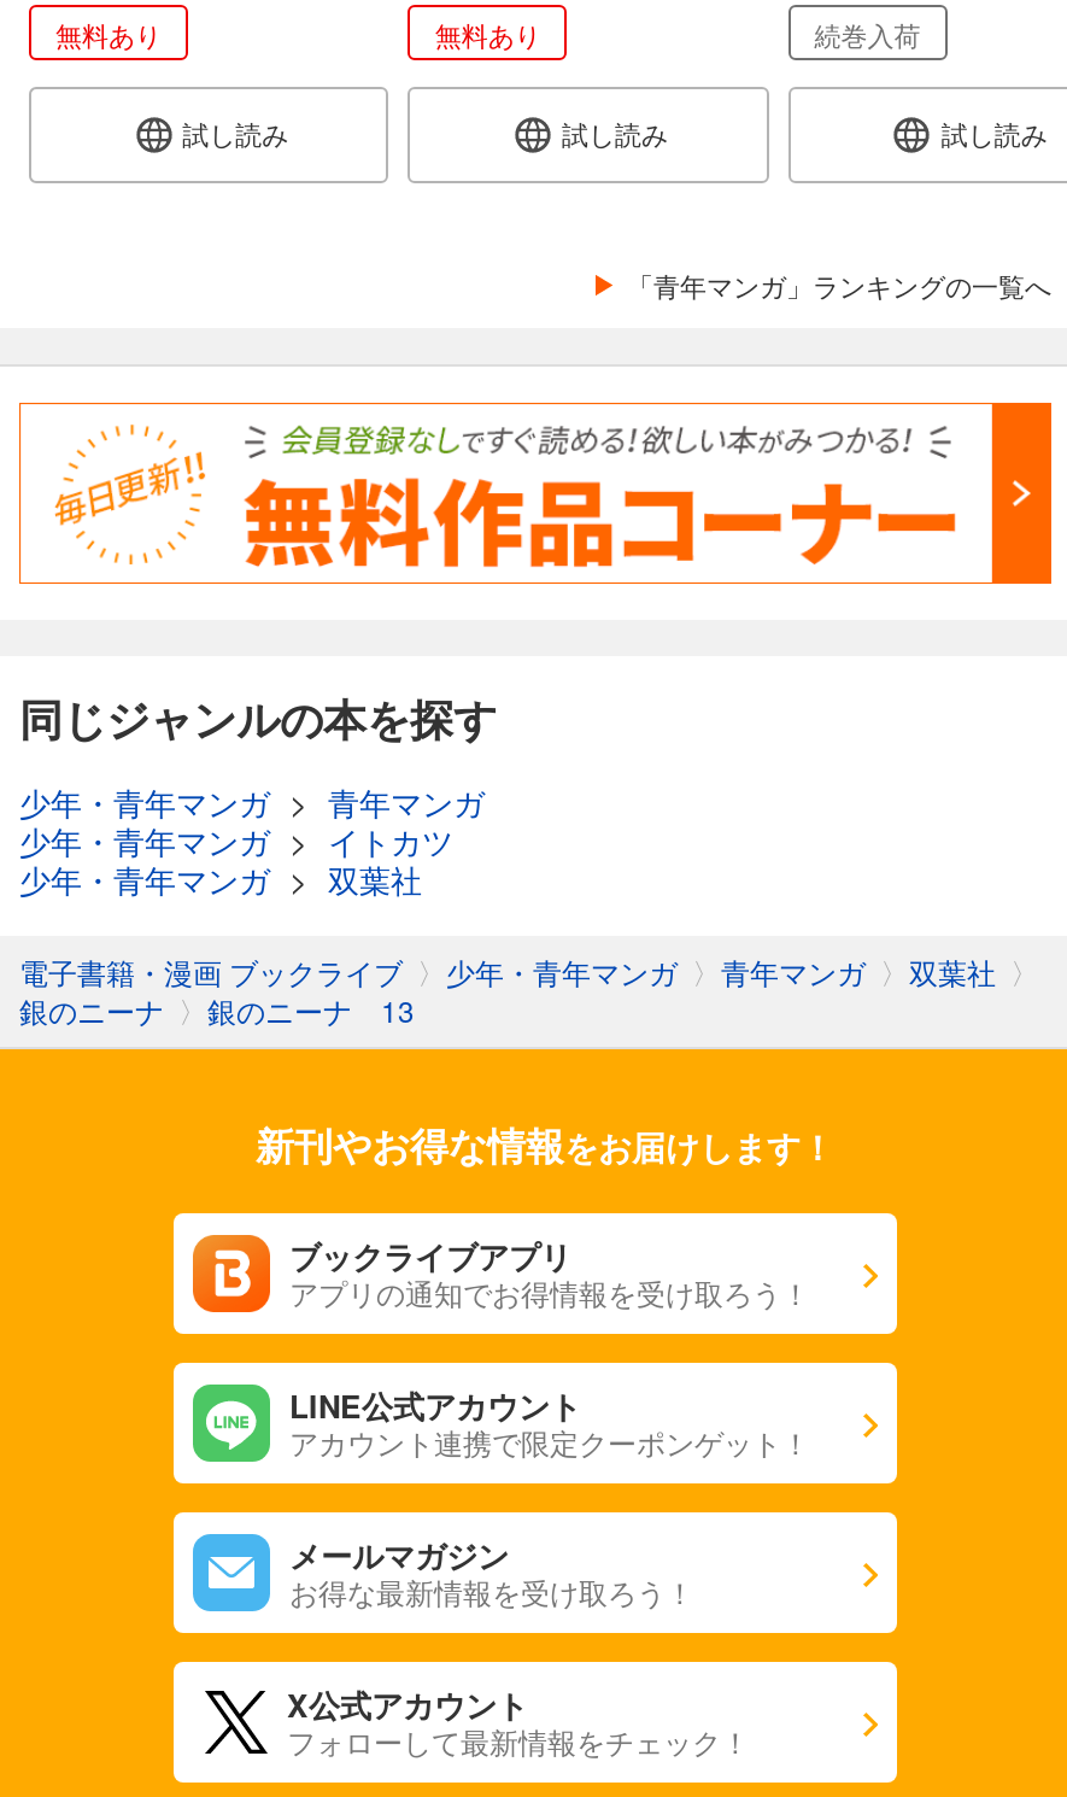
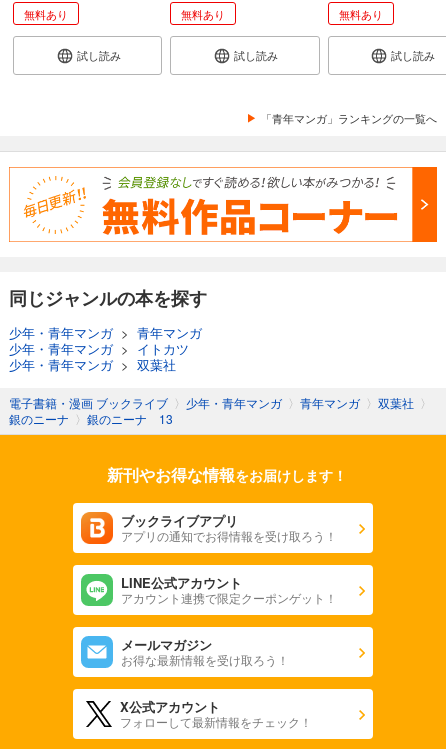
- 続巻入荷
+ 無料あり
